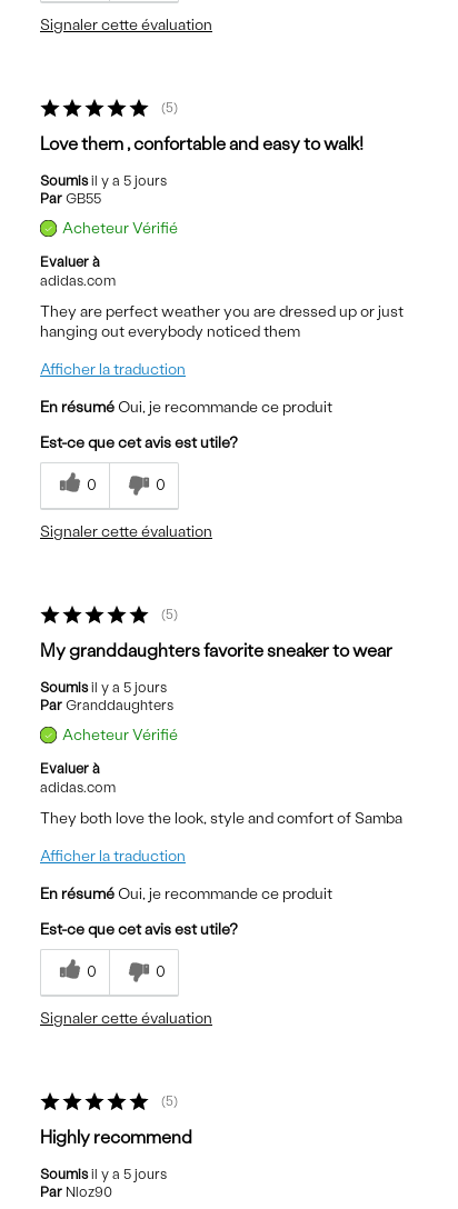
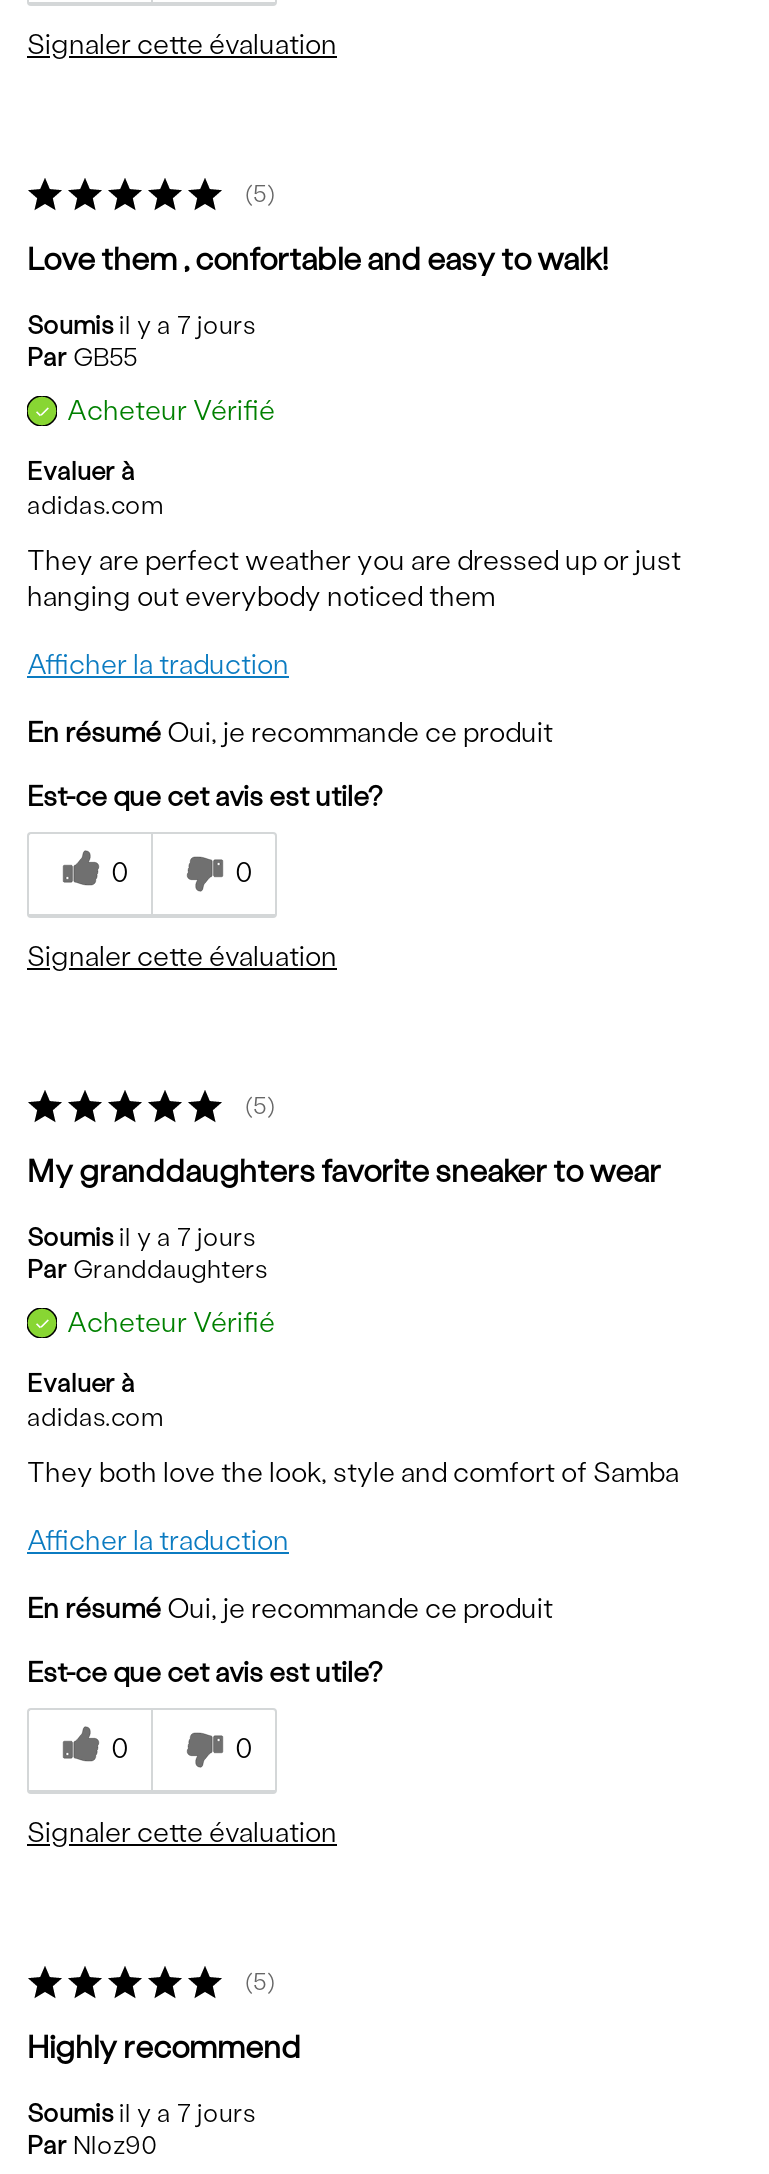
- Soumis il y a 5 jours
+ Soumis il y a 7 jours

- Soumis il y a 5 jours
+ Soumis il y a 7 jours

- Soumis il y a 5 jours
+ Soumis il y a 7 jours
